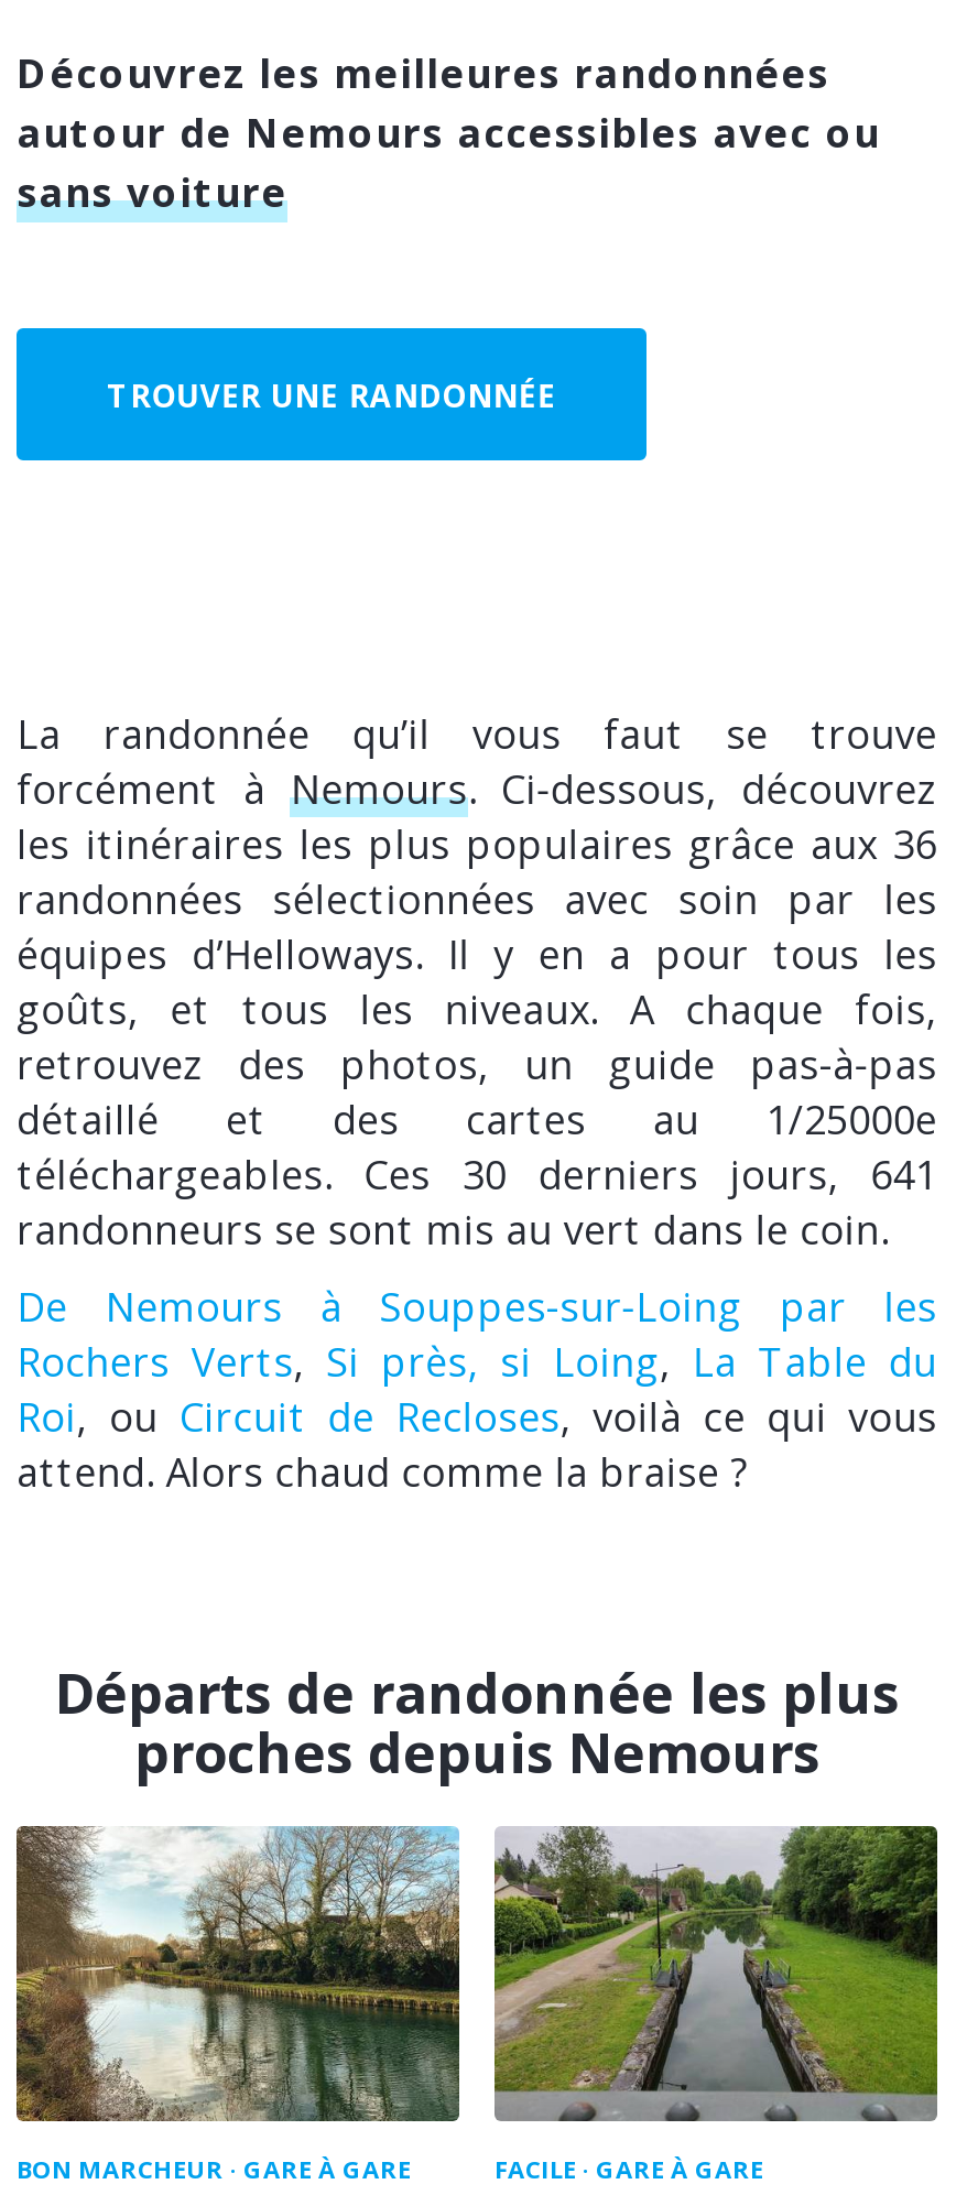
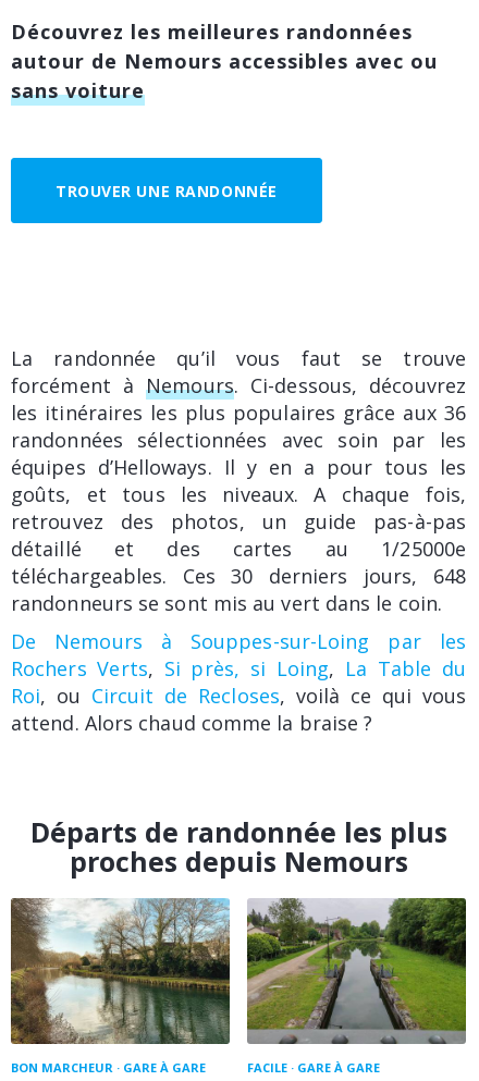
- téléchargeables. Ces 30 derniers jours, 641
+ téléchargeables. Ces 30 derniers jours, 648
